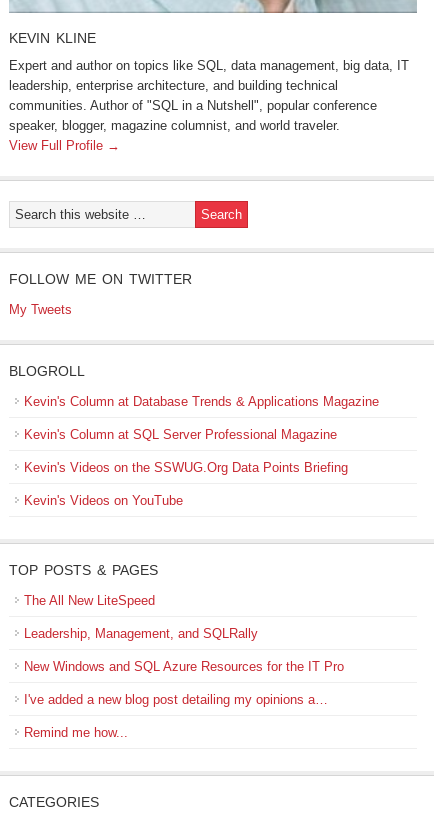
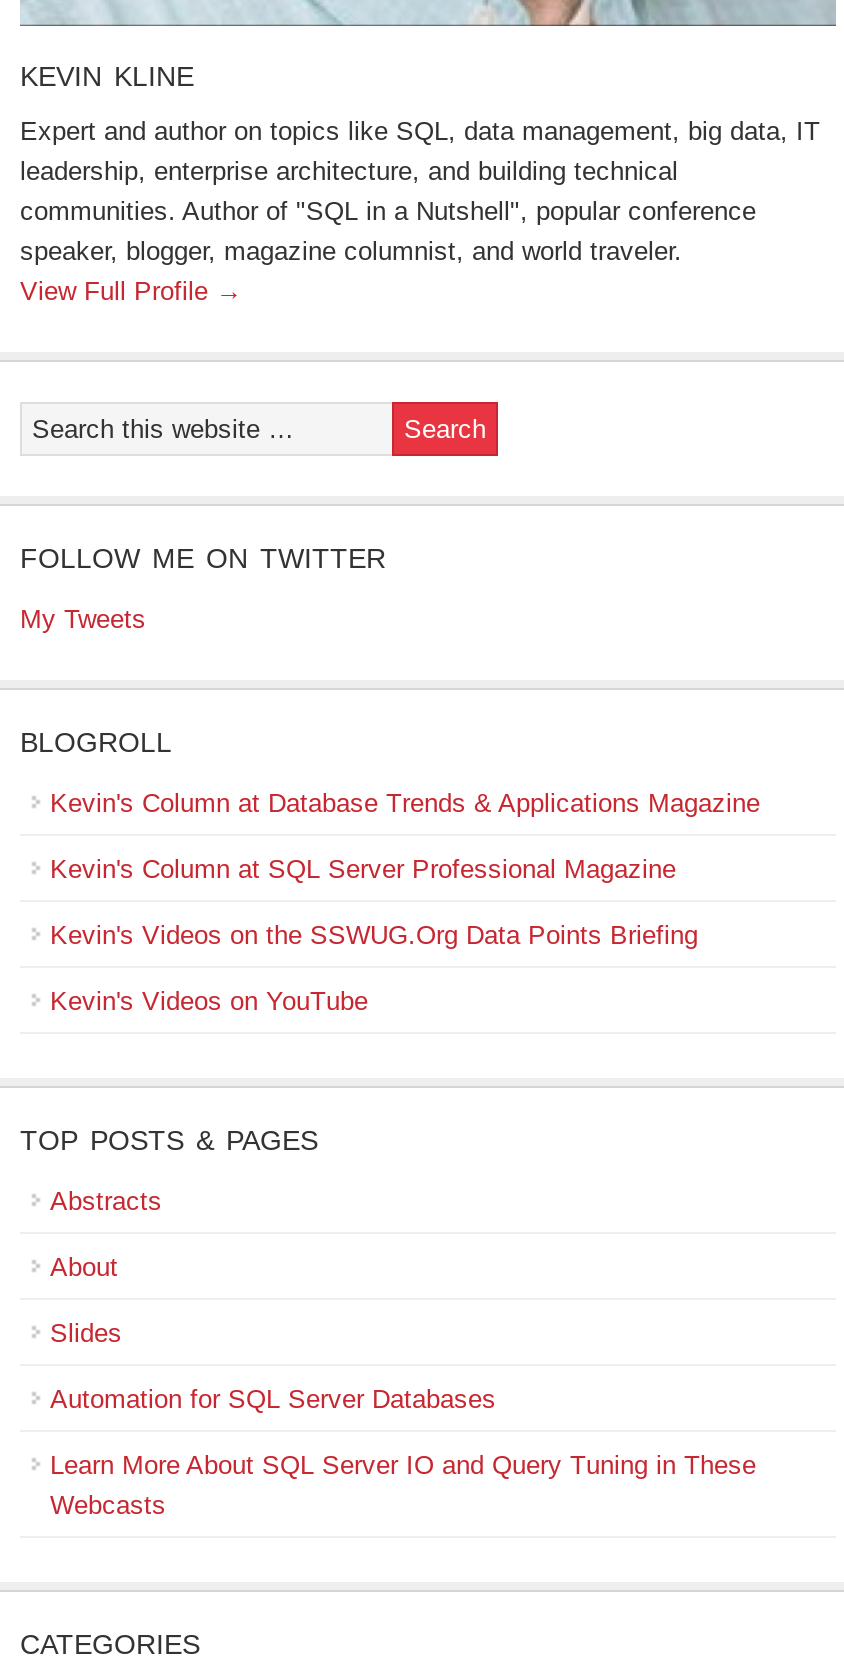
- The All New LiteSpeed
+ Abstracts

- Leadership, Management, and SQLRally
+ About

- New Windows and SQL Azure Resources for the IT Pro
+ Slides

- I've added a new blog post detailing my opinions a…
+ Automation for SQL Server Databases

- Remind me how...
+ Learn More About SQL Server IO and Query Tuning in These
+ Webcasts
